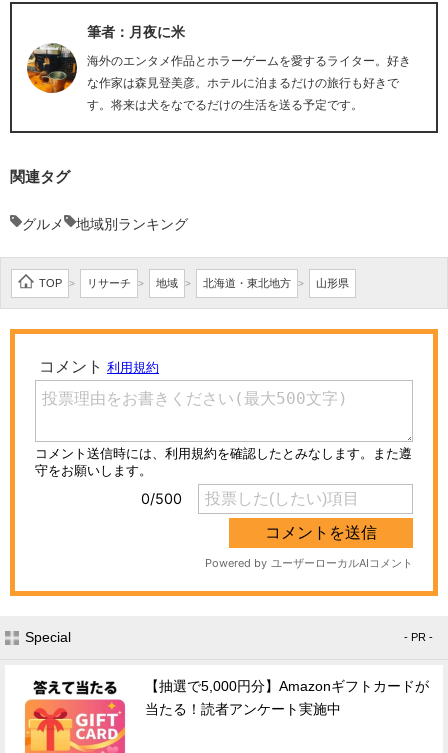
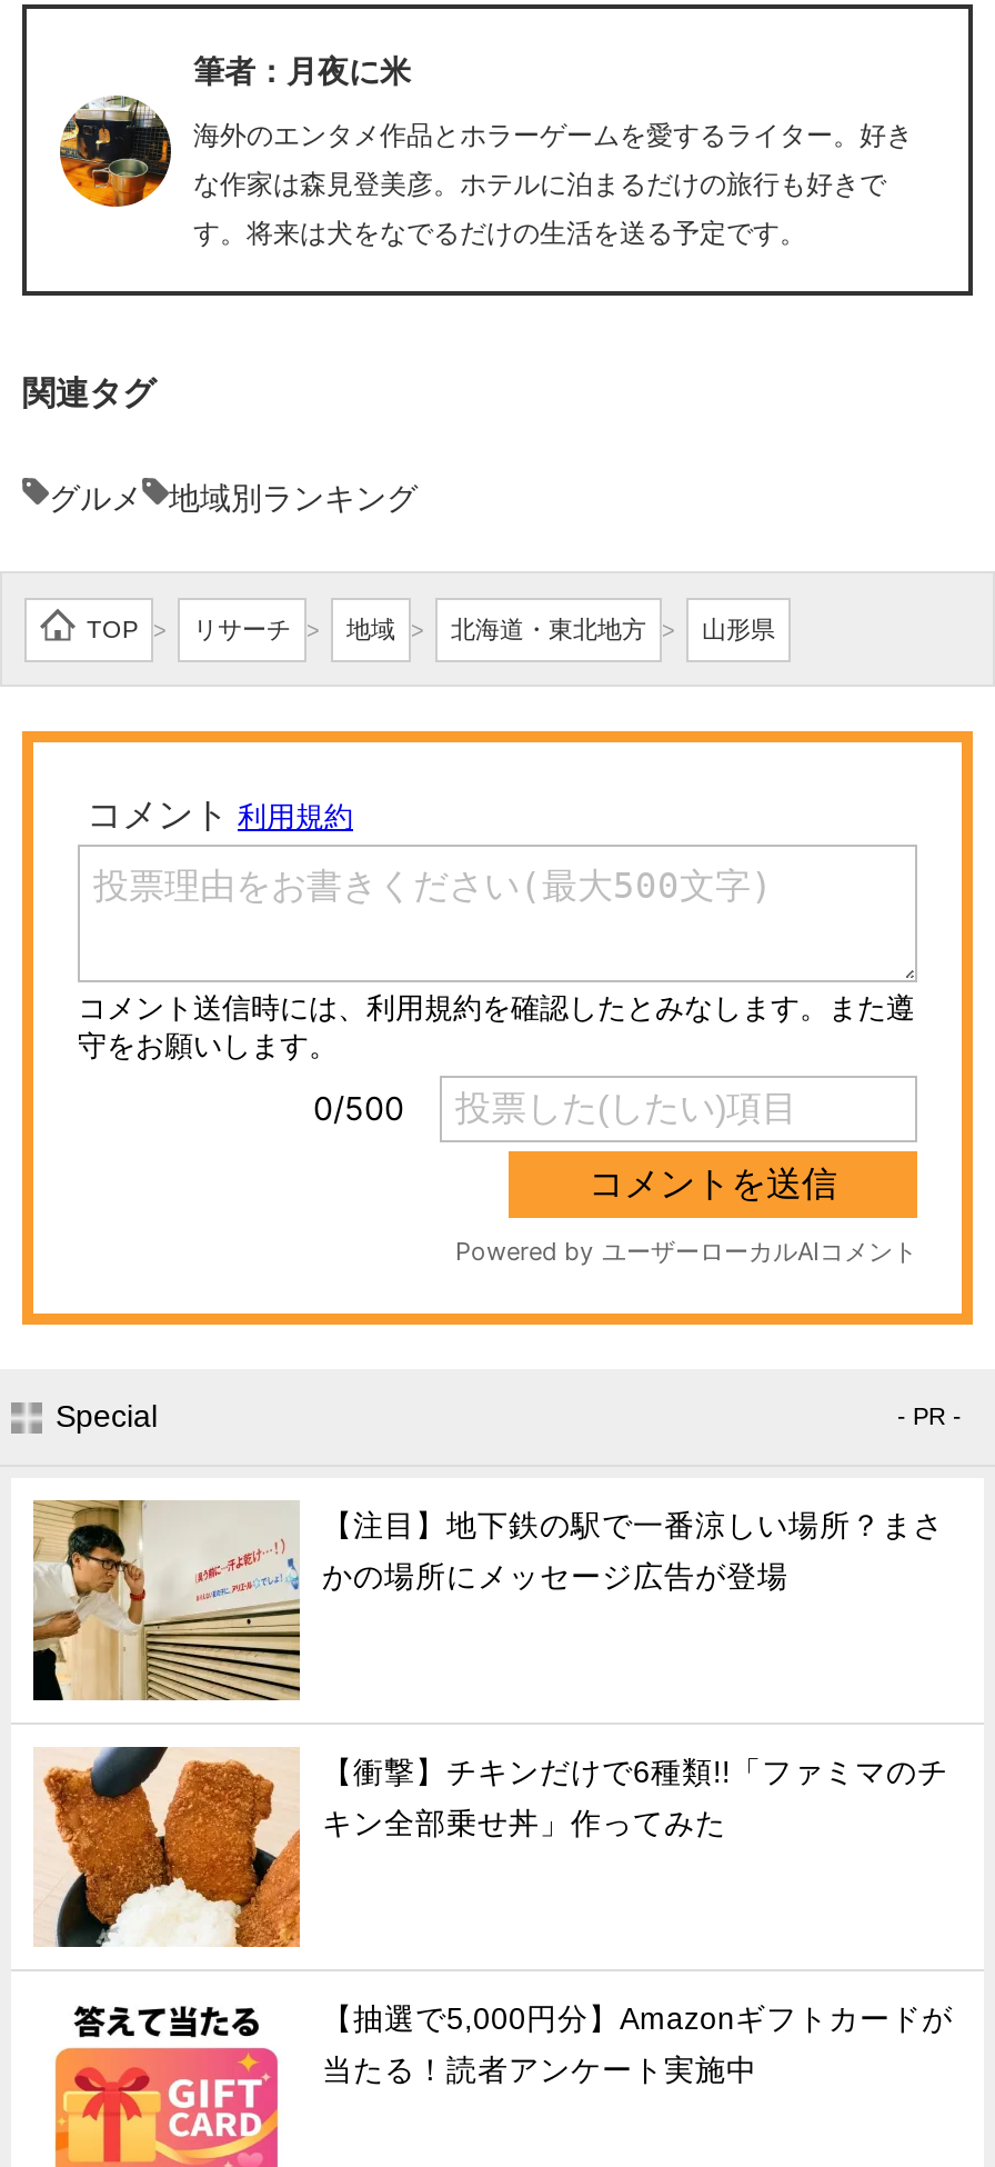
+ [image]
+ 【注目】地下鉄の駅で一番涼しい場所？まさ
+ かの場所にメッセージ広告が登場

+ [image]
+ 【衝撃】チキンだけで6種類!!「ファミマのチ
+ キン全部乗せ丼」作ってみた
